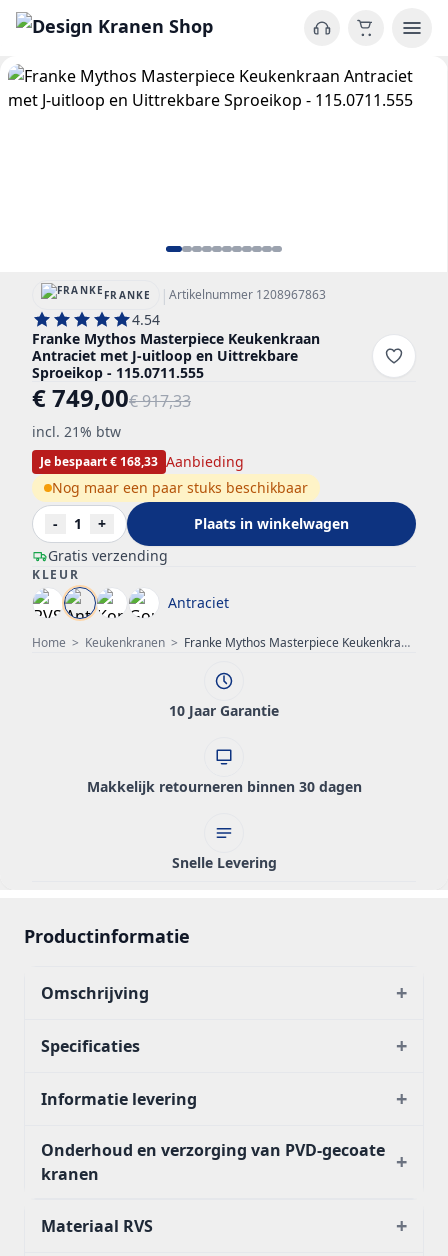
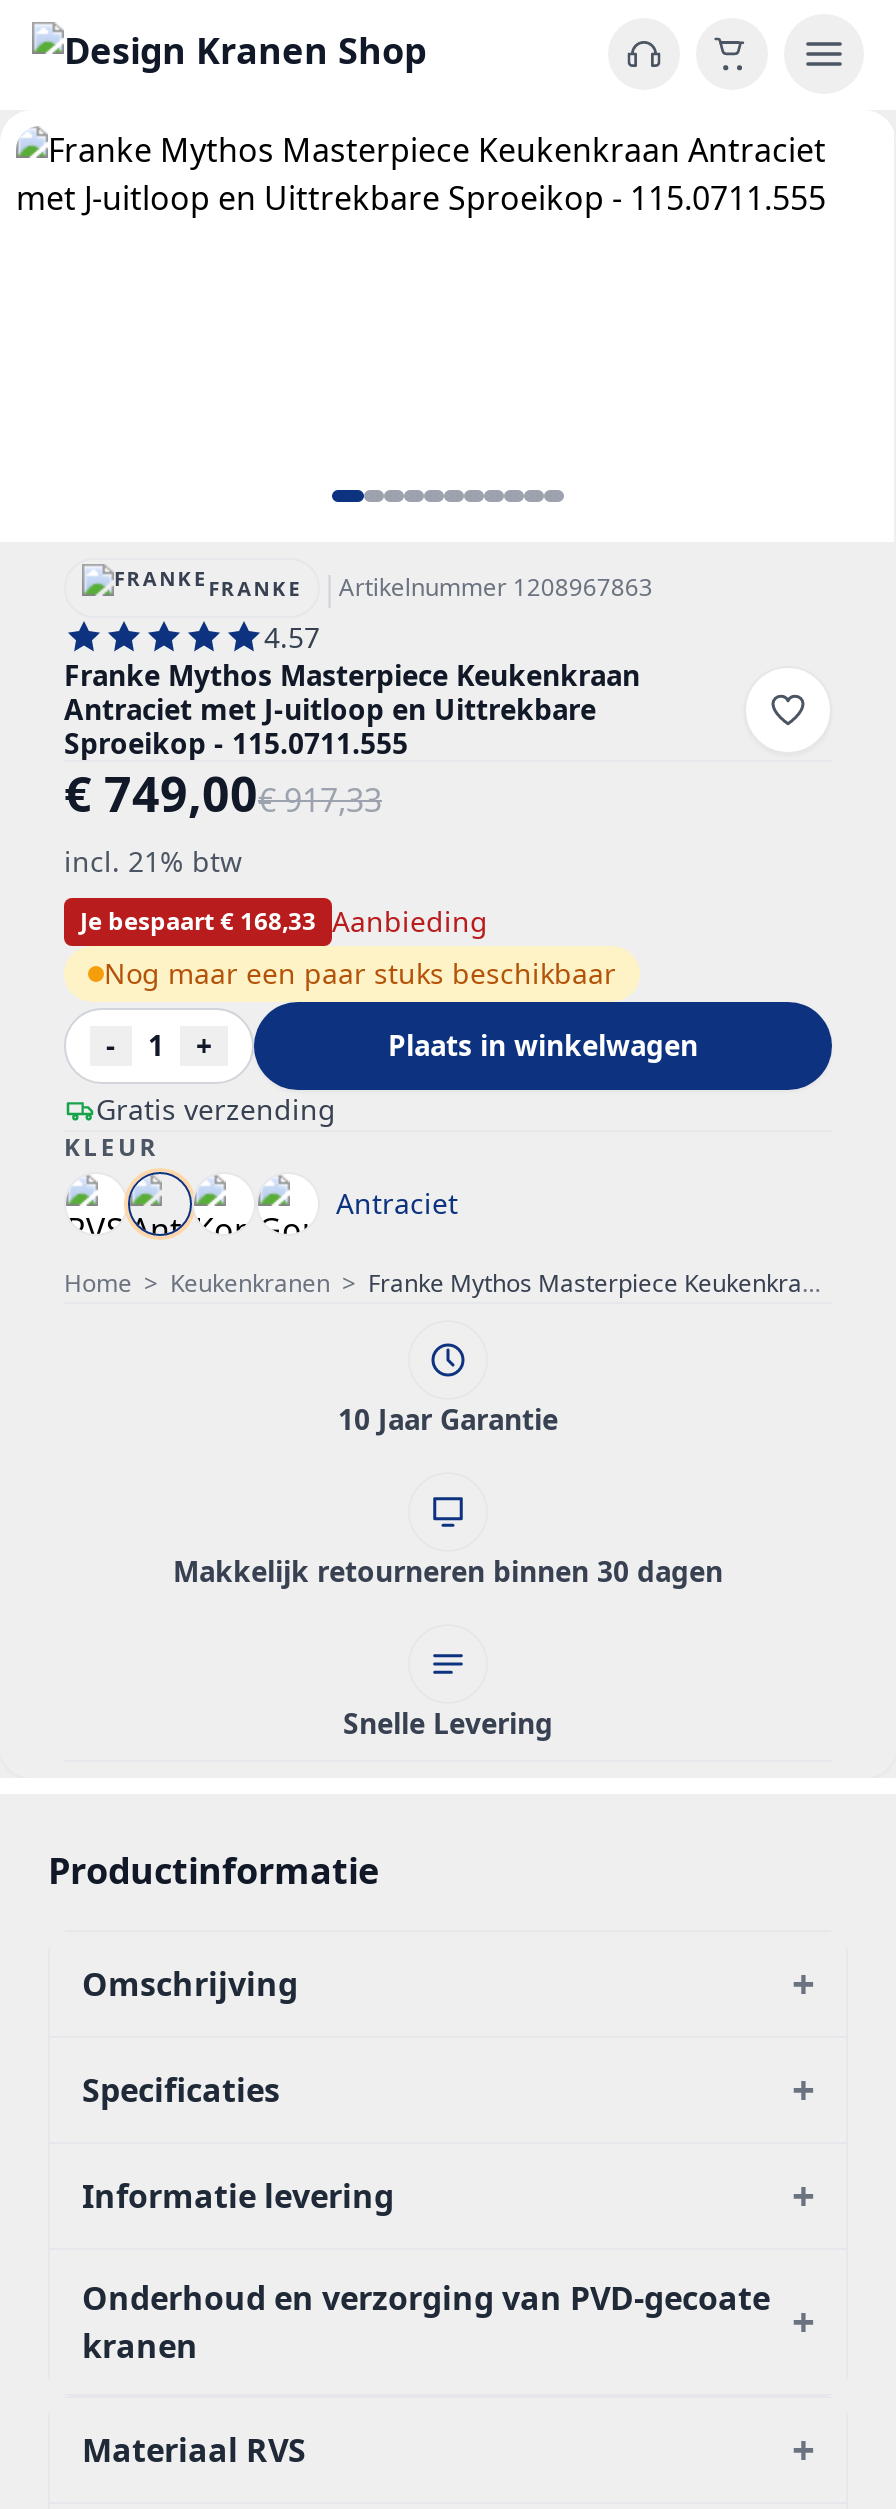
- 4.54
+ 4.57
